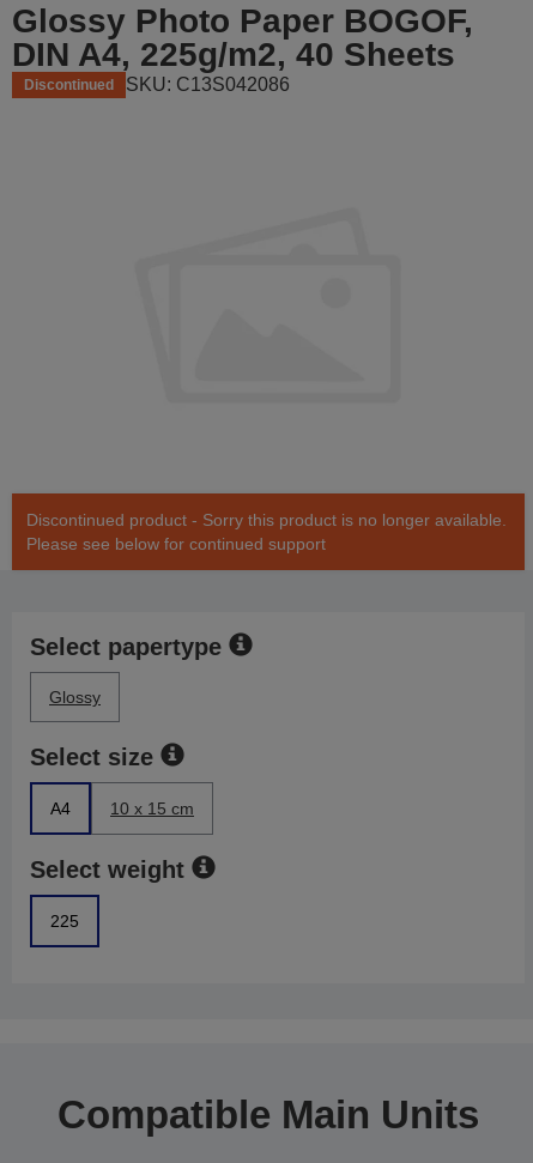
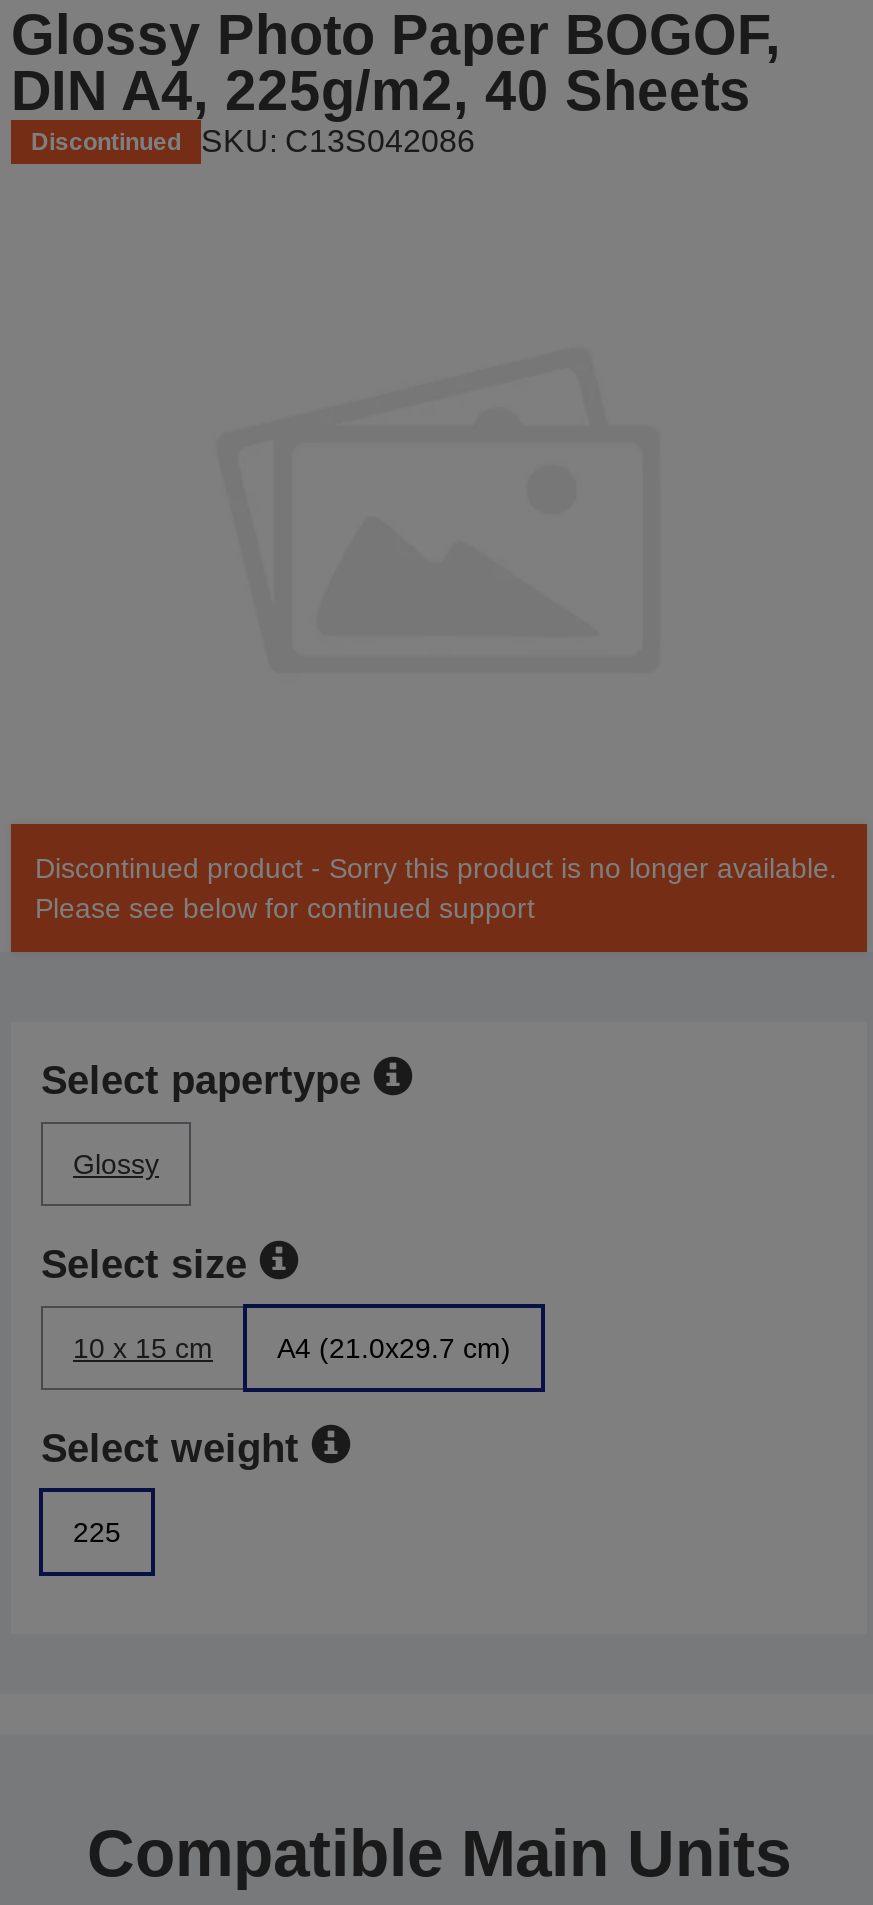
- A4

+ A4 (21.0x29.7 cm)
